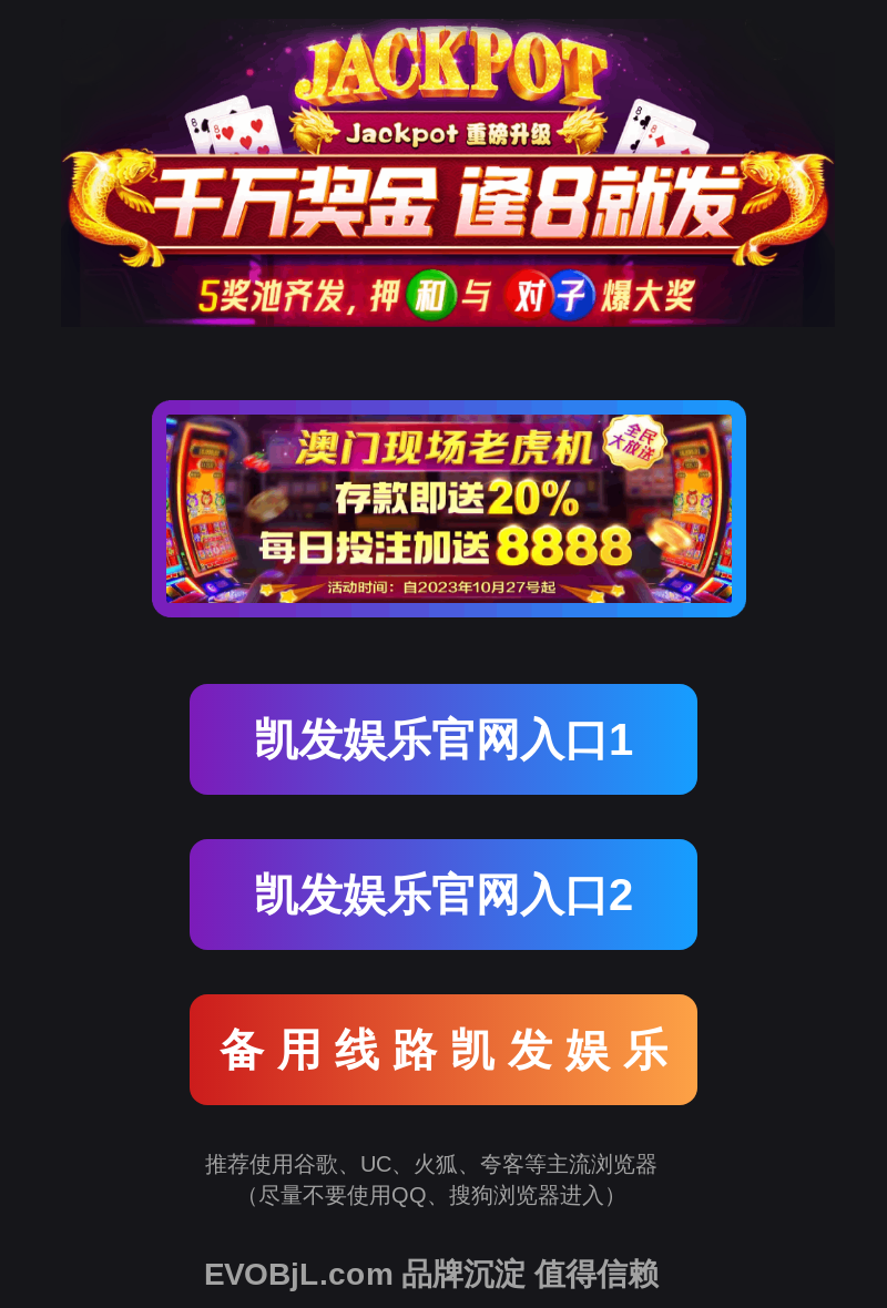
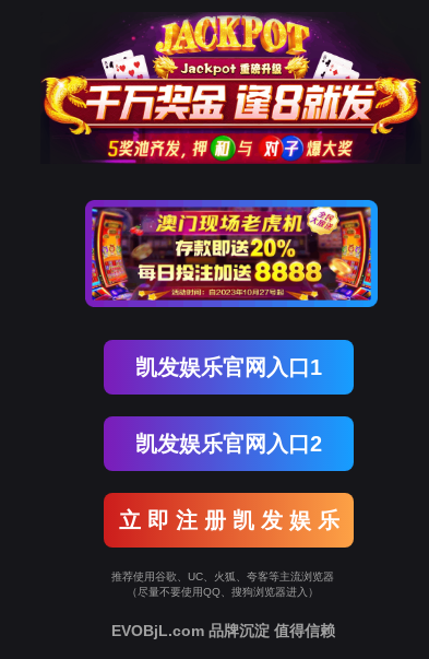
- 备 用 线 路 凯 发 娱 乐
+ 立 即 注 册 凯 发 娱 乐
